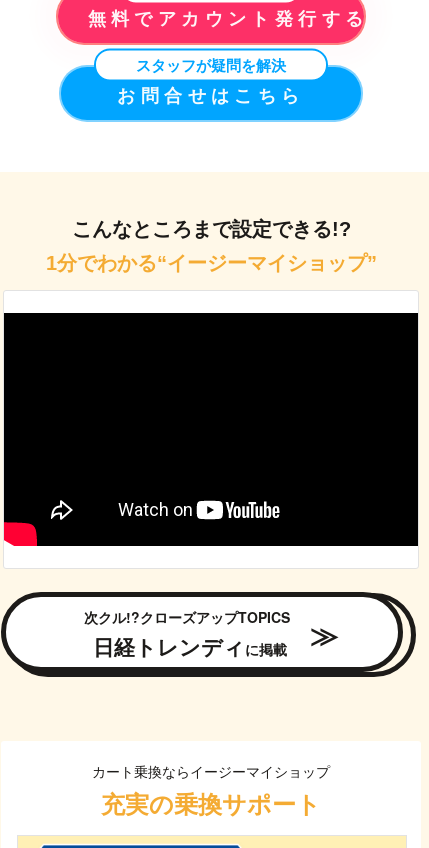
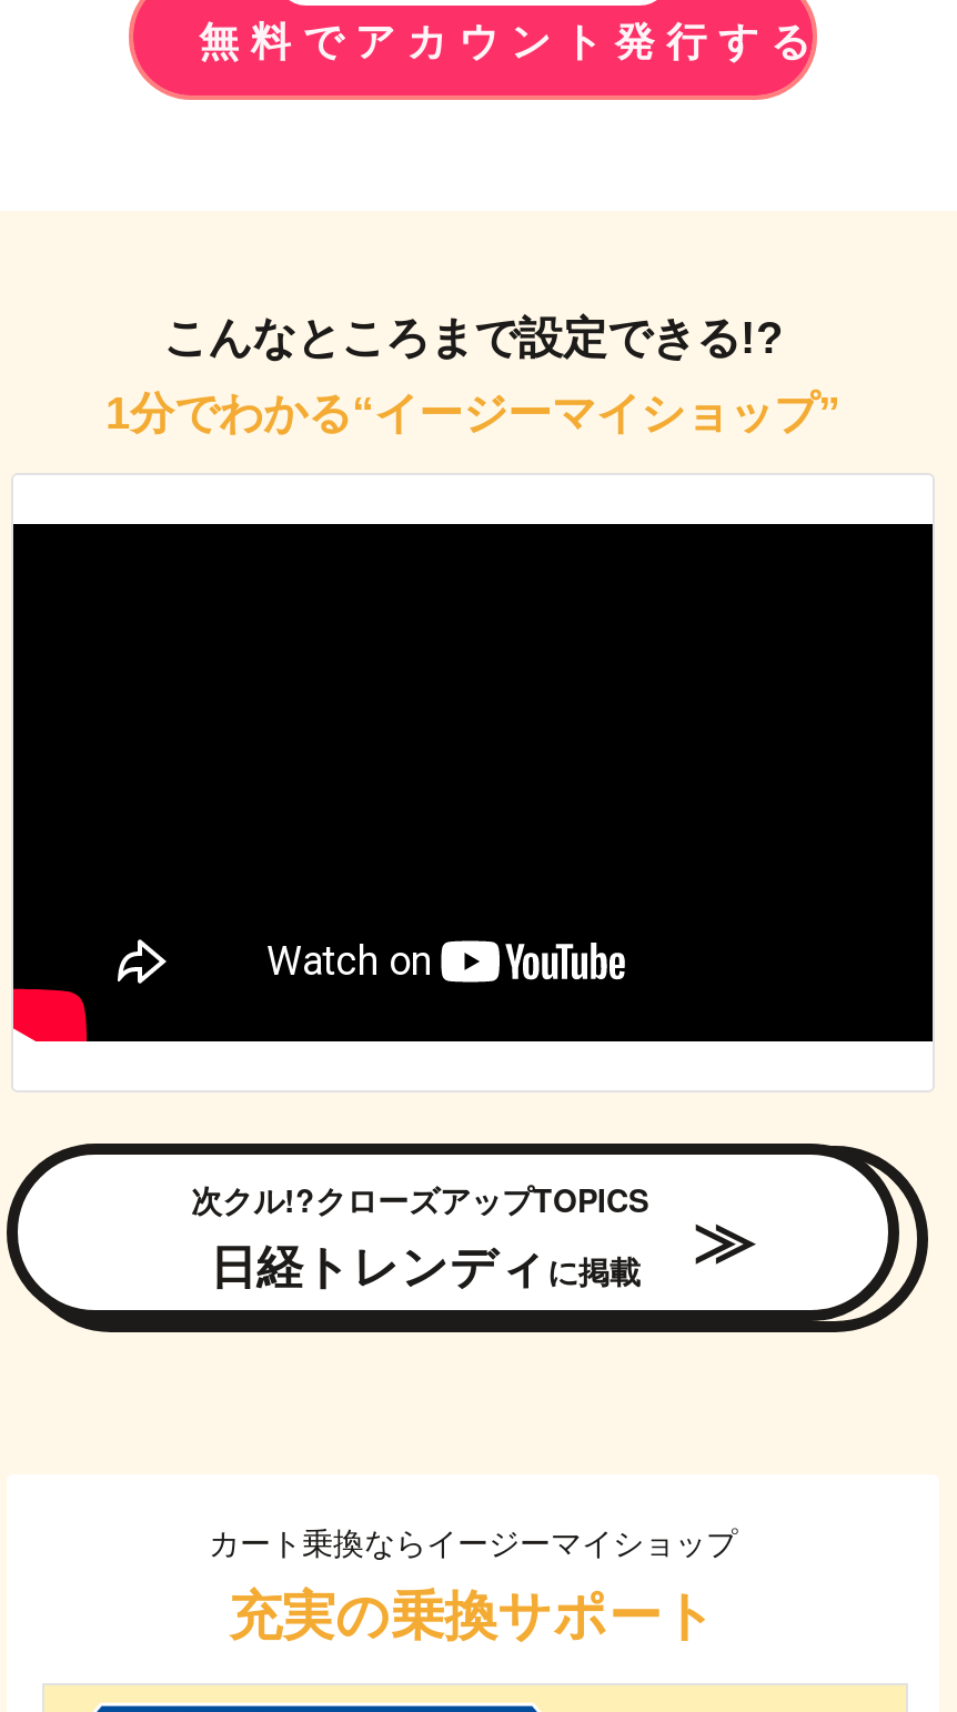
- スタッフが疑問を解決

- お問合せはこちら
